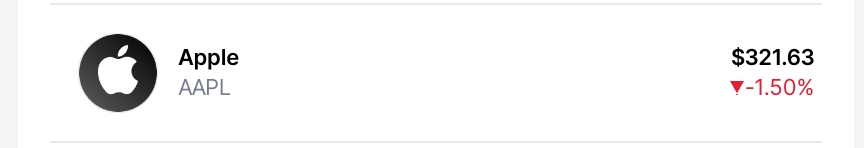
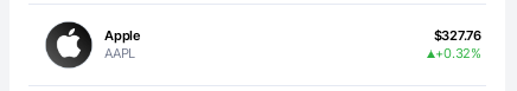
- $321.63
+ $327.76

- -1.50%
+ +0.32%
